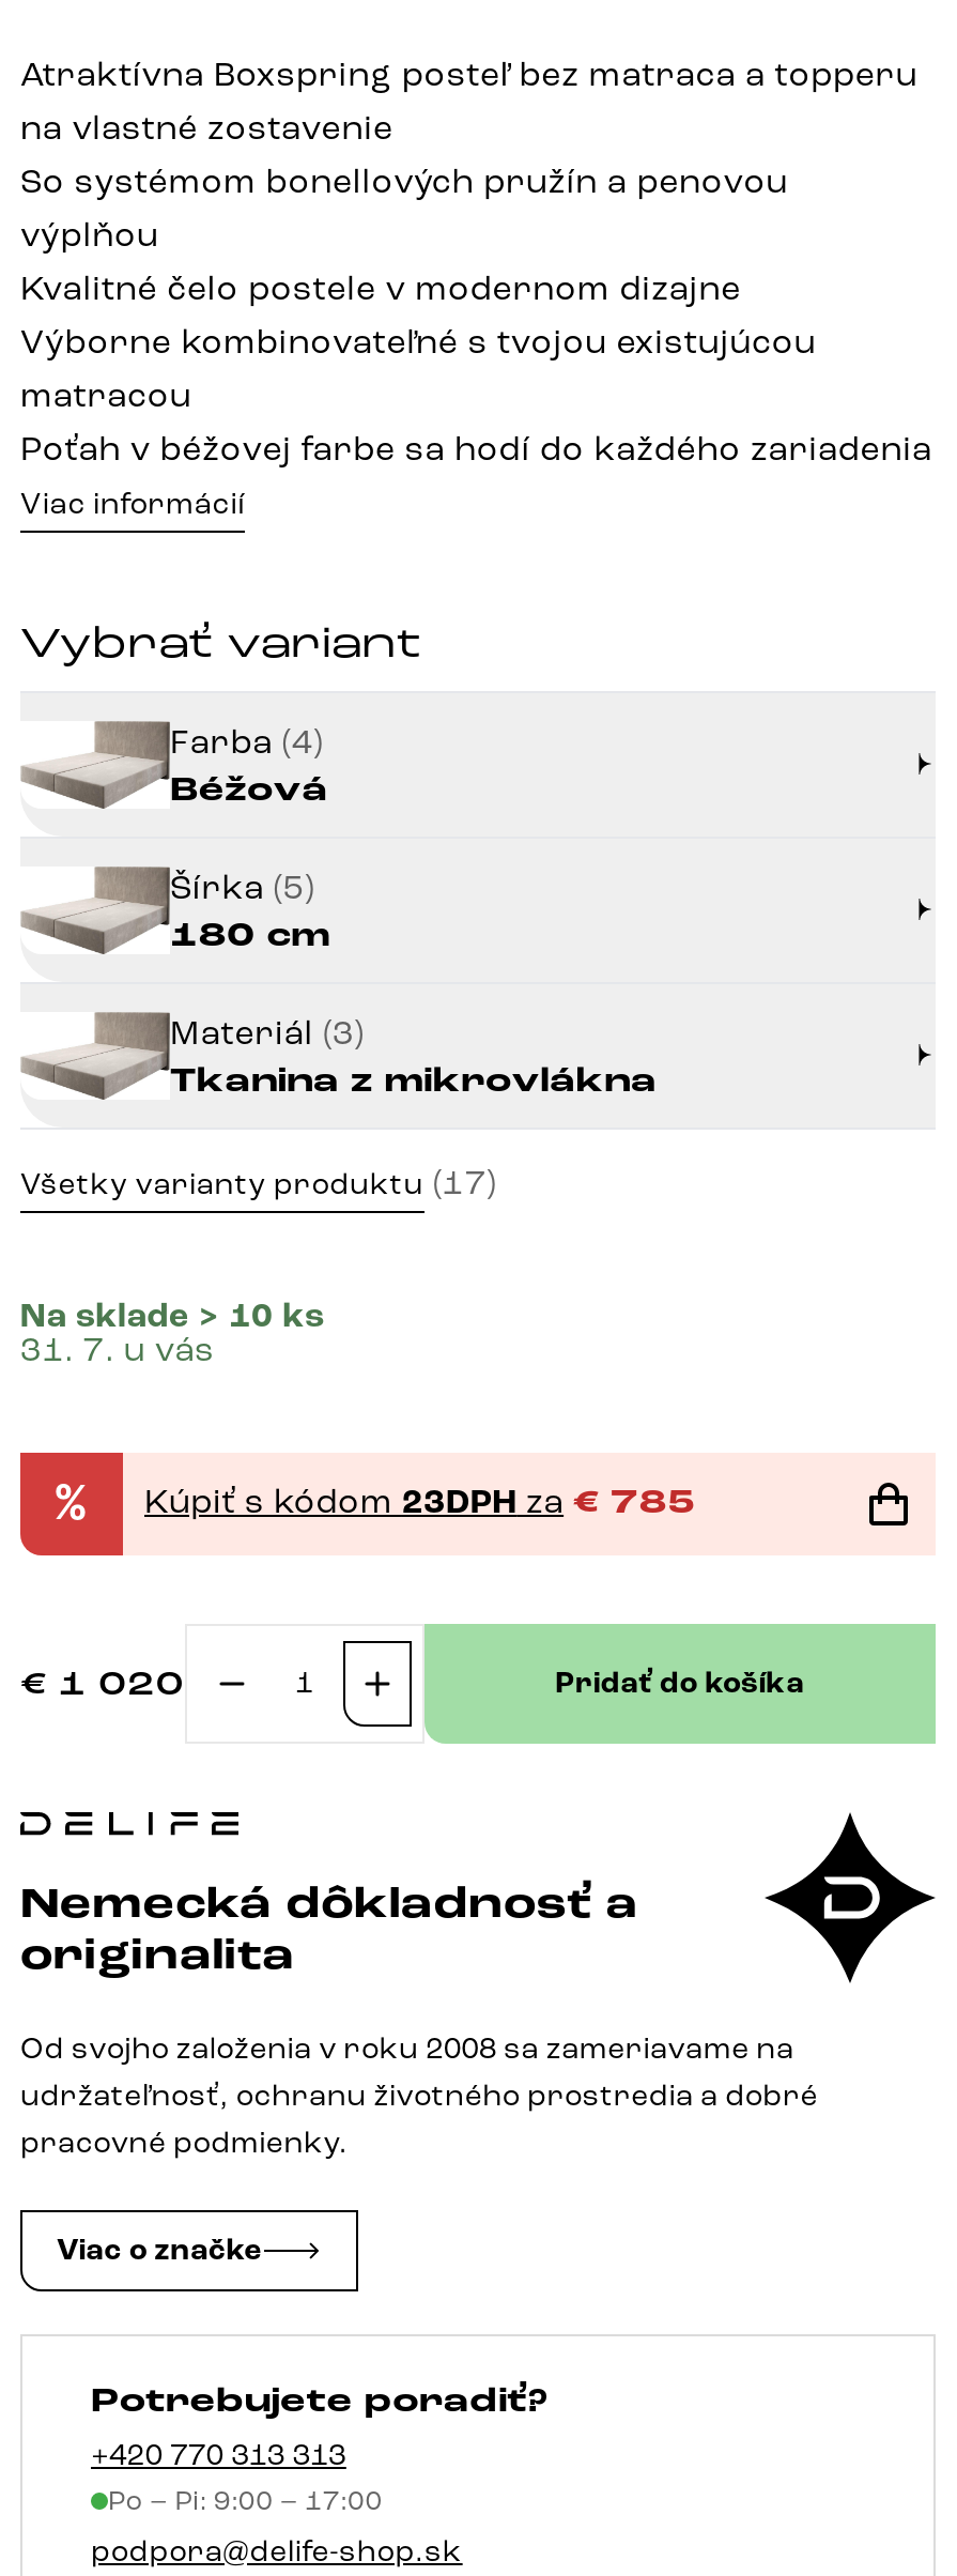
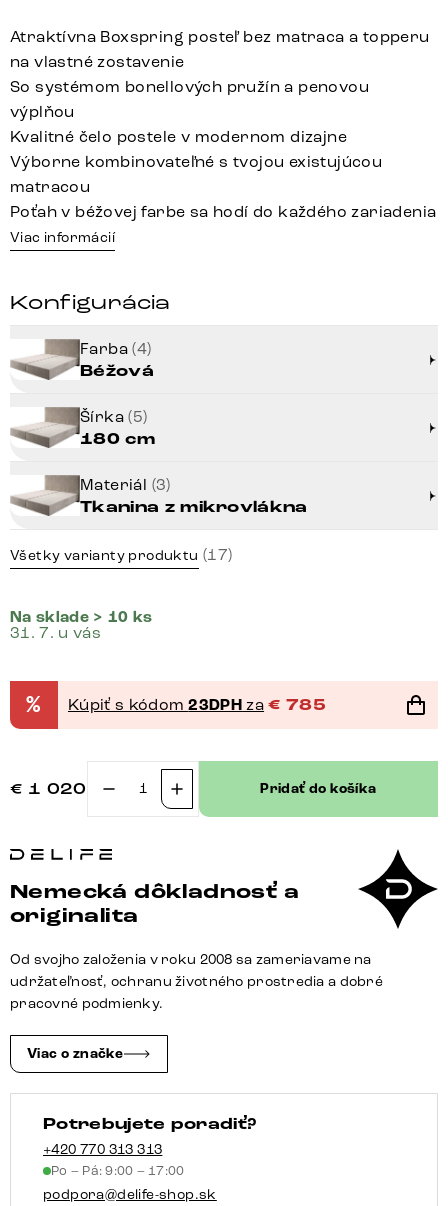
- Vybrať variant
+ Konfigurácia

- Po – Pi: 9:00 – 17:00
+ Po – Pá: 9:00 – 17:00
